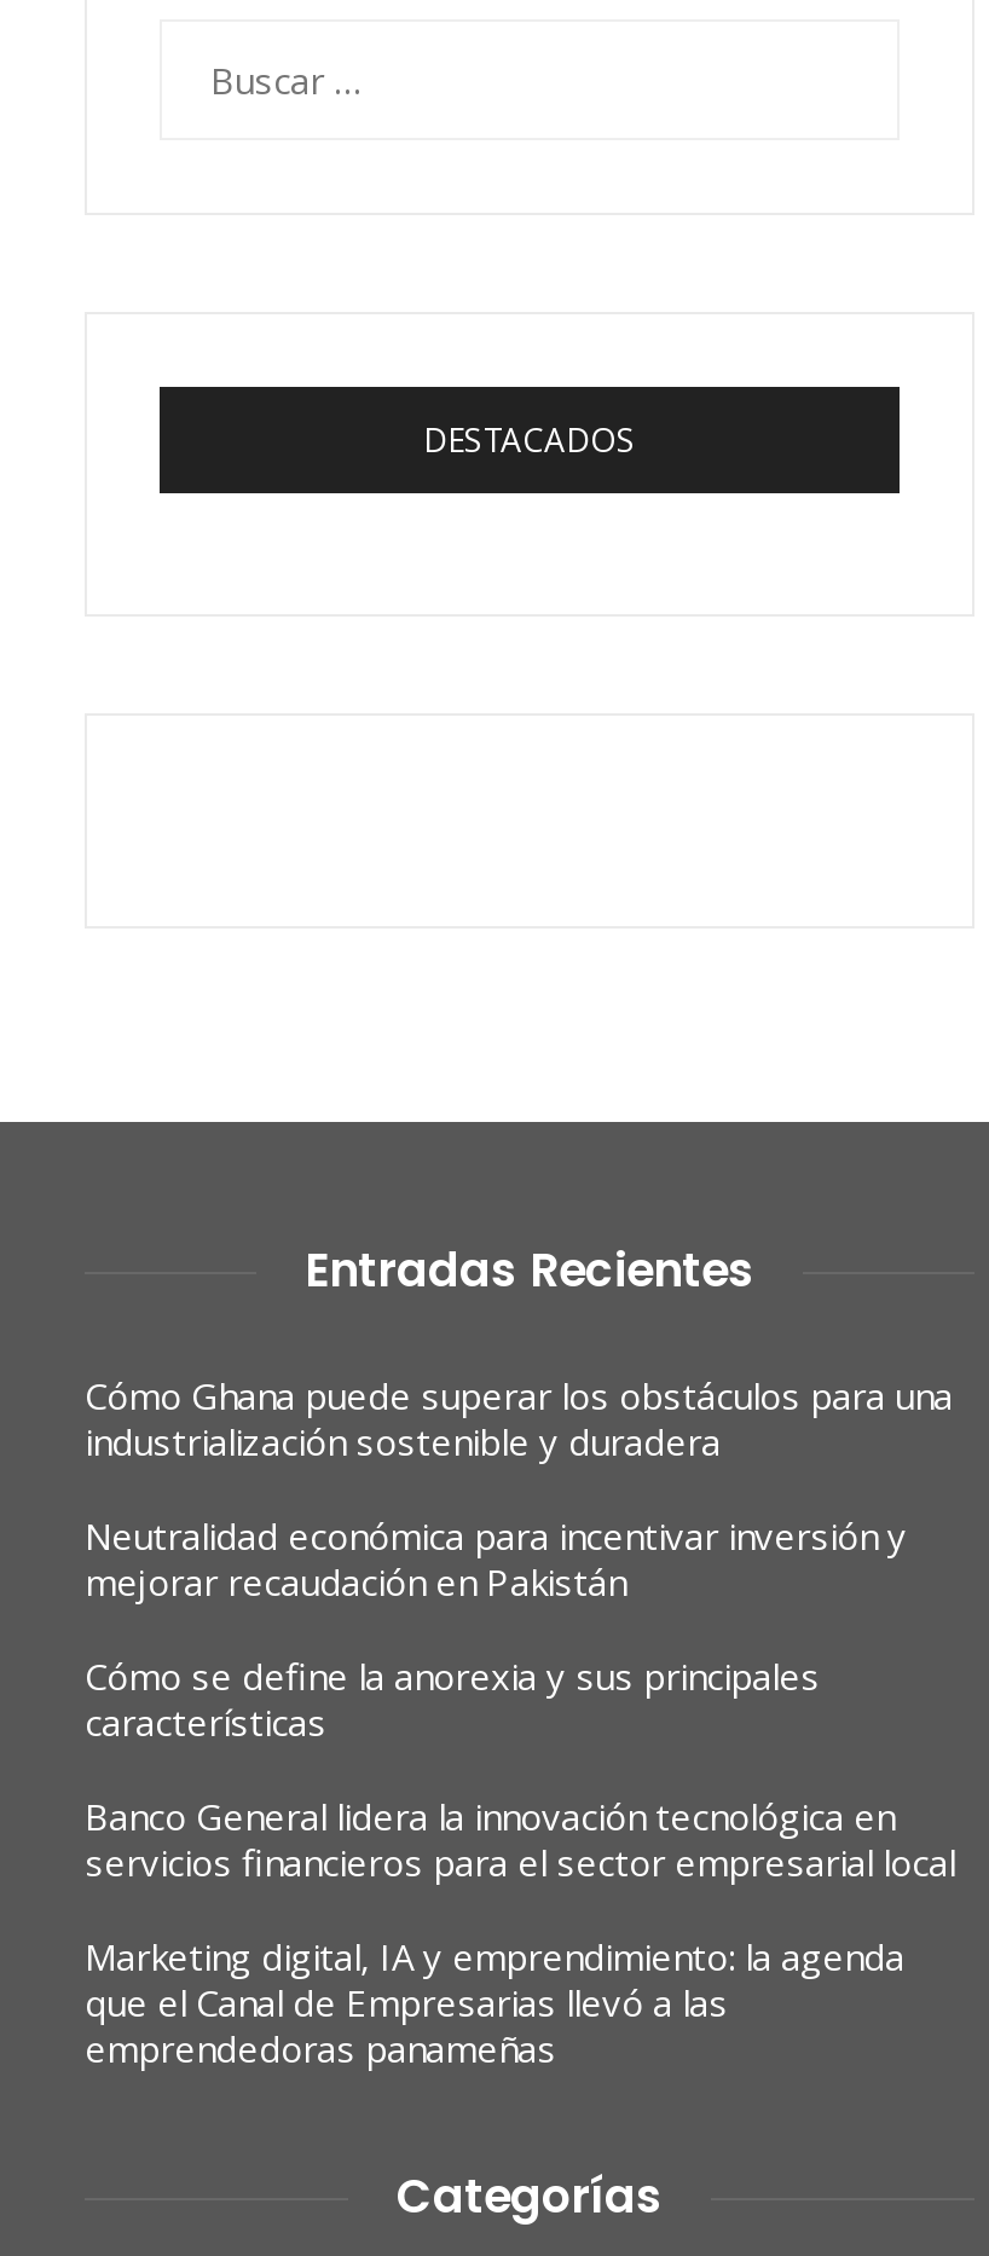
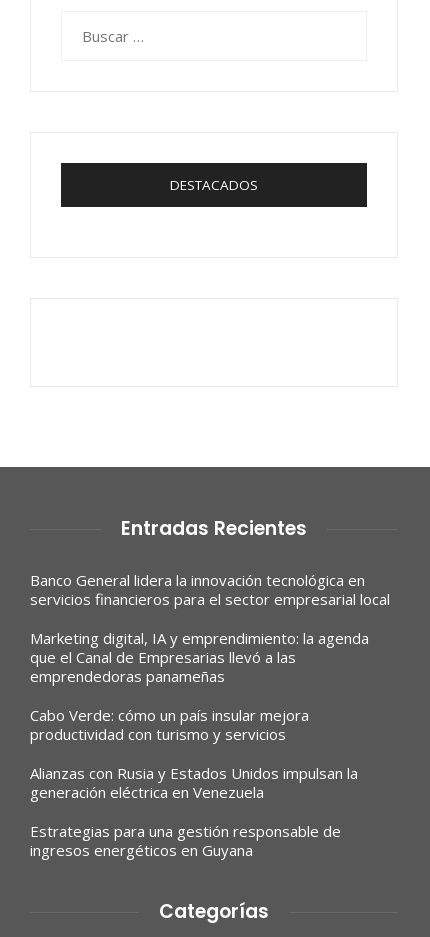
- Cómo Ghana puede superar los obstáculos para una
- industrialización sostenible y duradera
- Neutralidad económica para incentivar inversión y
- mejorar recaudación en Pakistán
- Cómo se define la anorexia y sus principales
- características

moved up: Banco General lidera la innovación tecnológica en | servicios financieros para el sector empresarial local | Marketing digital, IA y emprendimiento: la agenda | que el Canal de Empresarias llevó a las | emprendedoras panameñas

+ Cabo Verde: cómo un país insular mejora
+ productividad con turismo y servicios
+ Alianzas con Rusia y Estados Unidos impulsan la
+ generación eléctrica en Venezuela
+ Estrategias para una gestión responsable de
+ ingresos energéticos en Guyana
